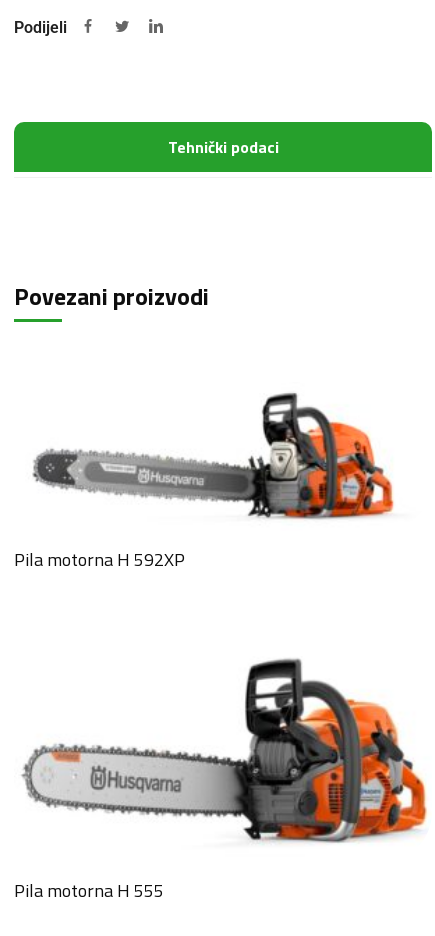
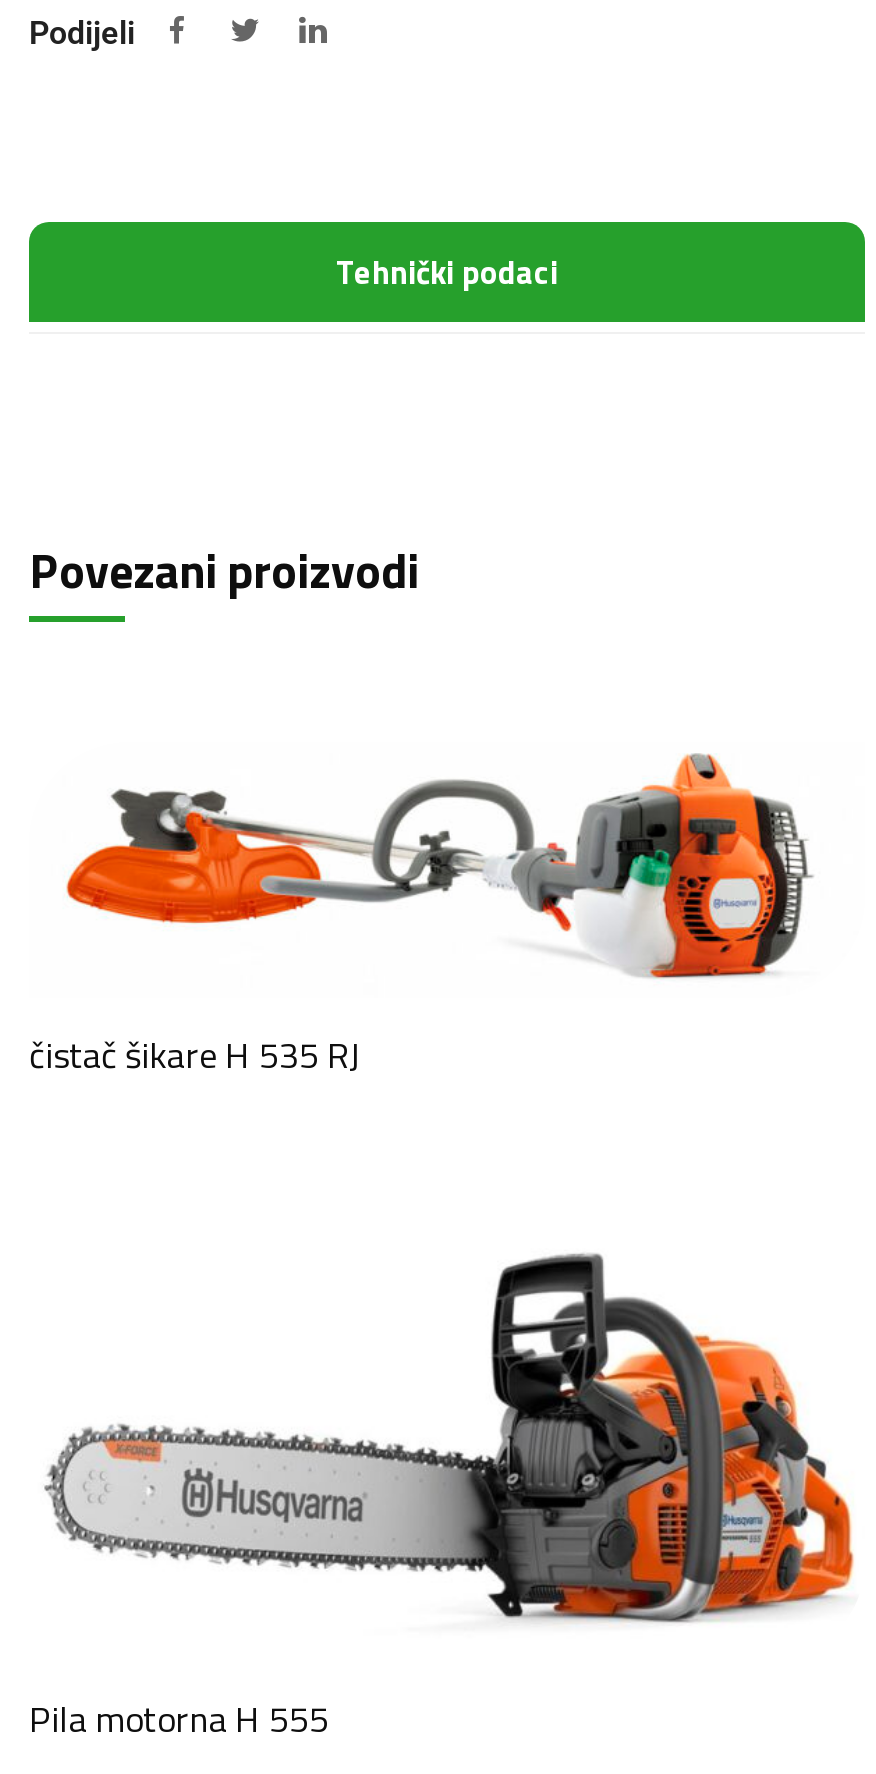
- [image]
- Pila motorna H 592XP
+ [image]
+ čistač šikare H 535 RJ
